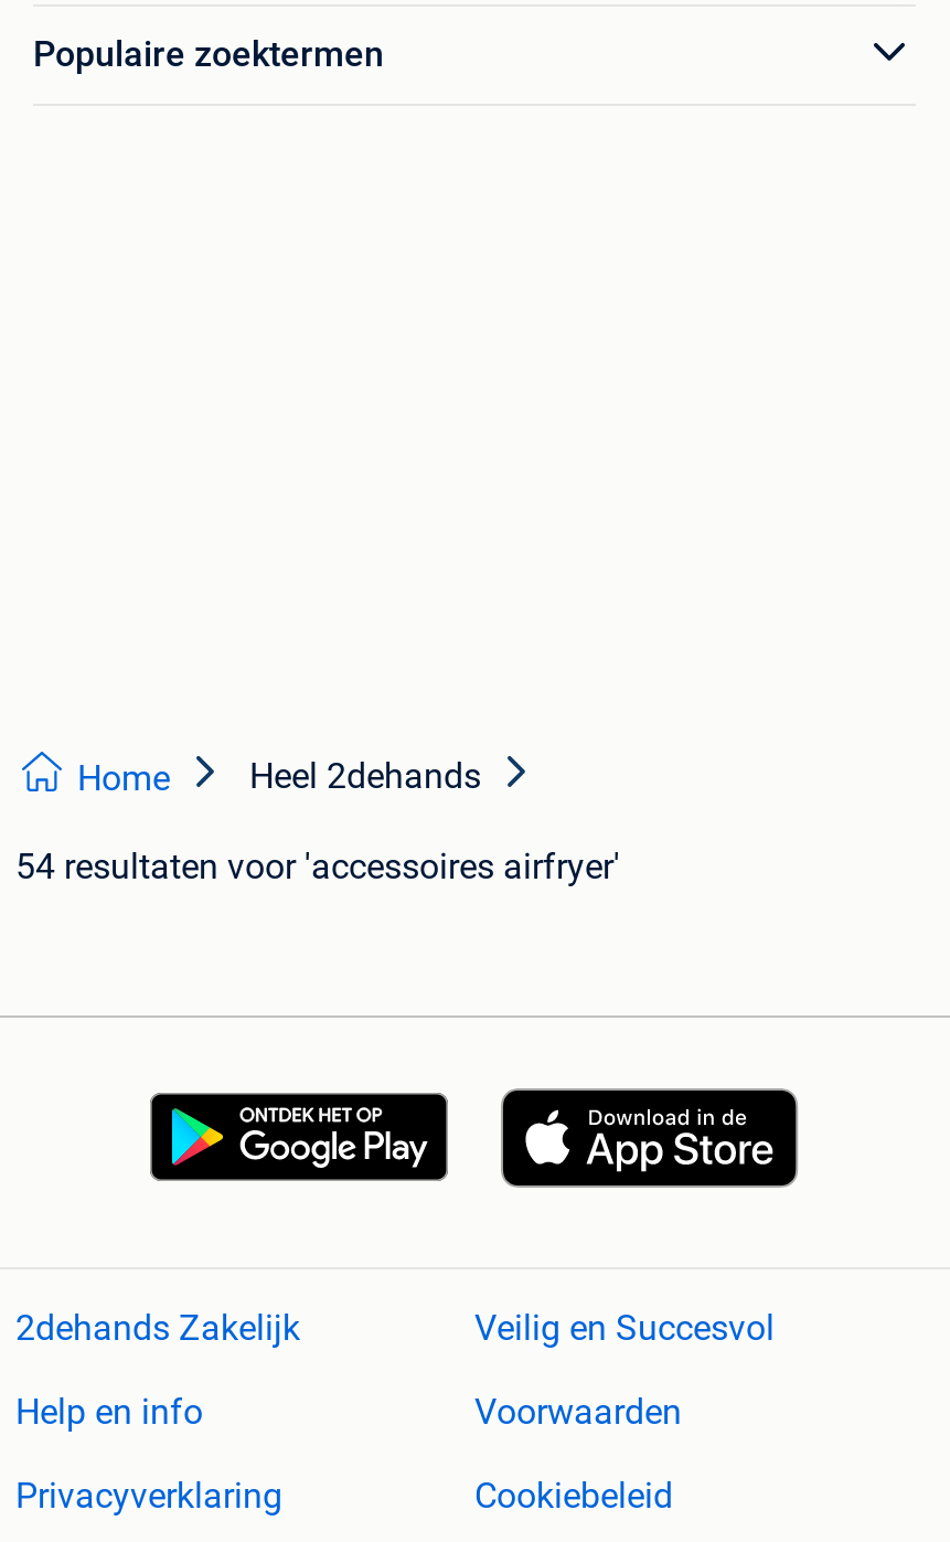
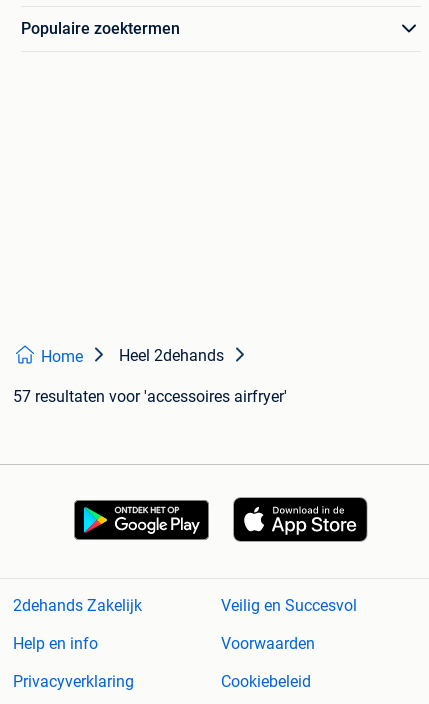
- 54 resultaten voor 'accessoires airfryer'
+ 57 resultaten voor 'accessoires airfryer'
